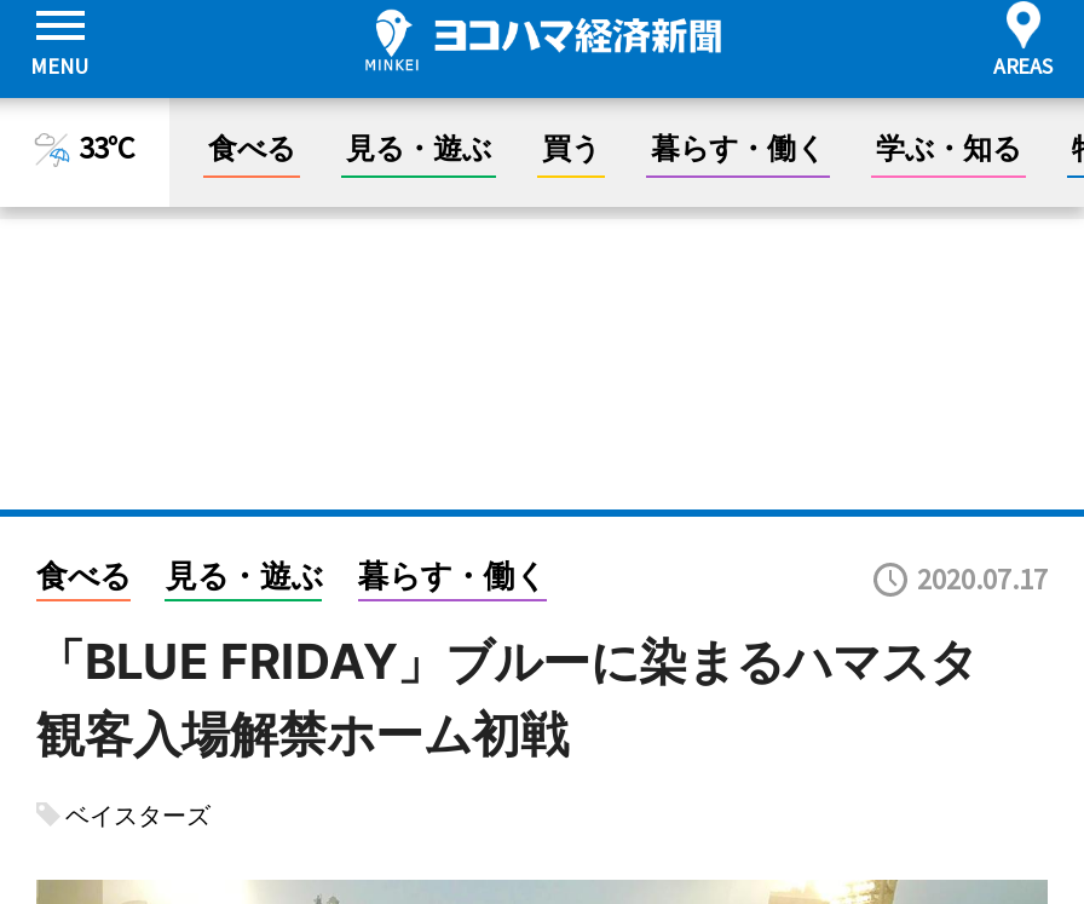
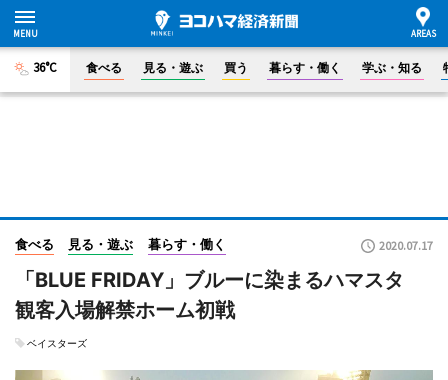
- 33°C
+ 36°C
